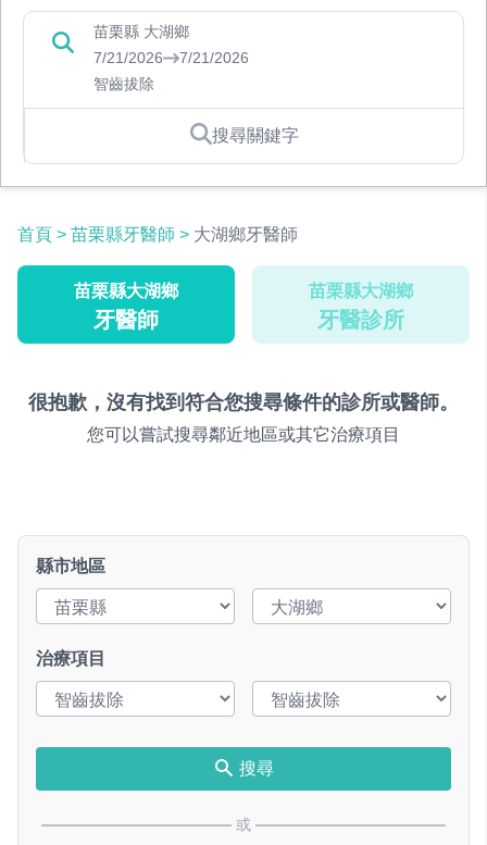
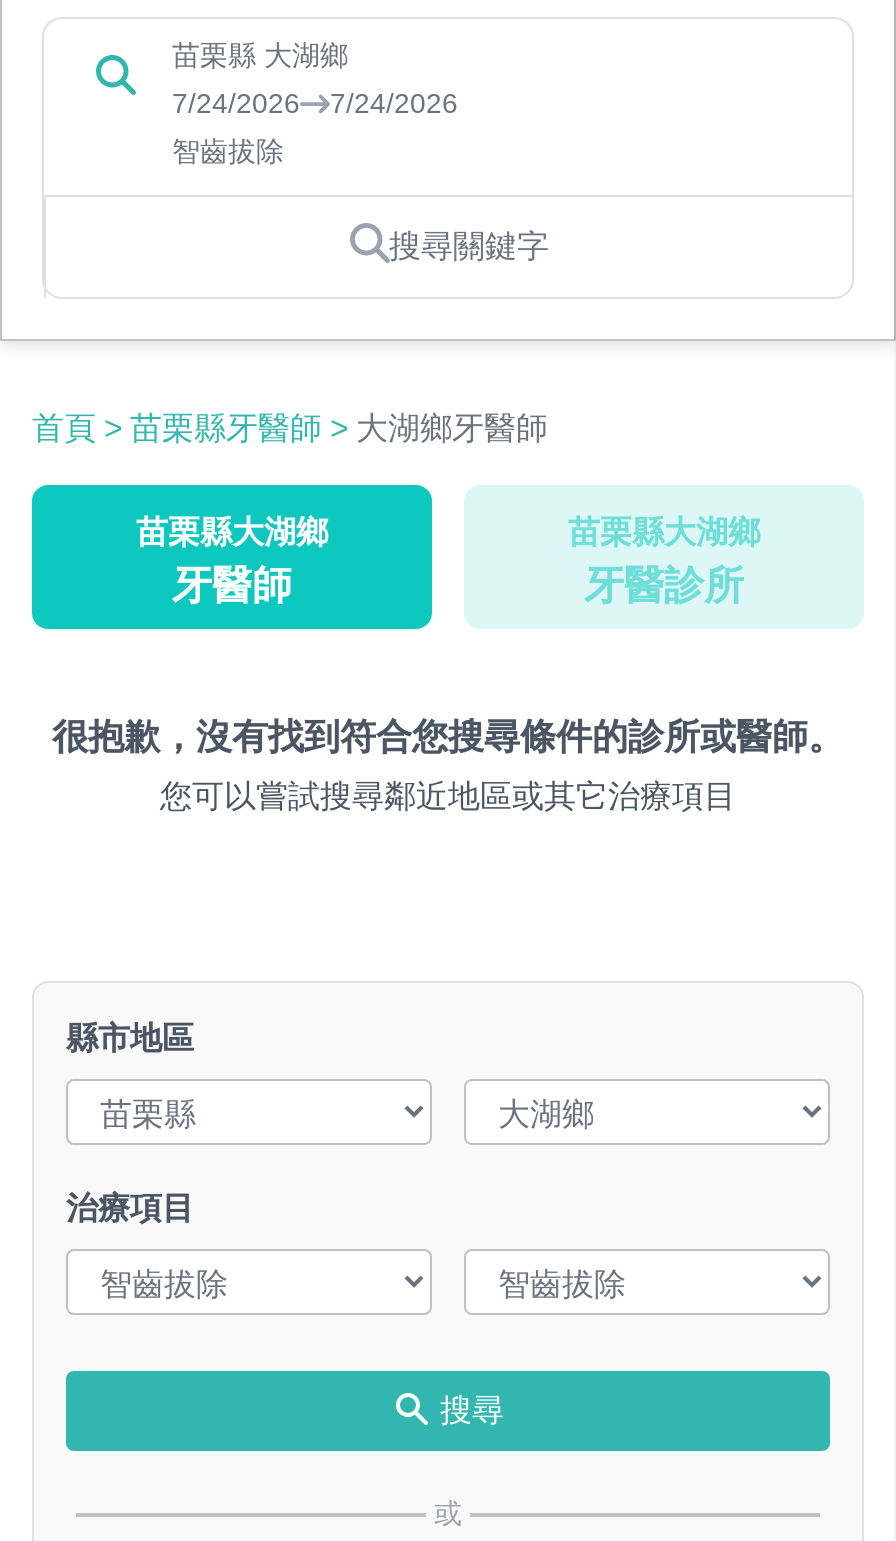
- 7/21/2026
+ 7/24/2026

- 7/21/2026
+ 7/24/2026
